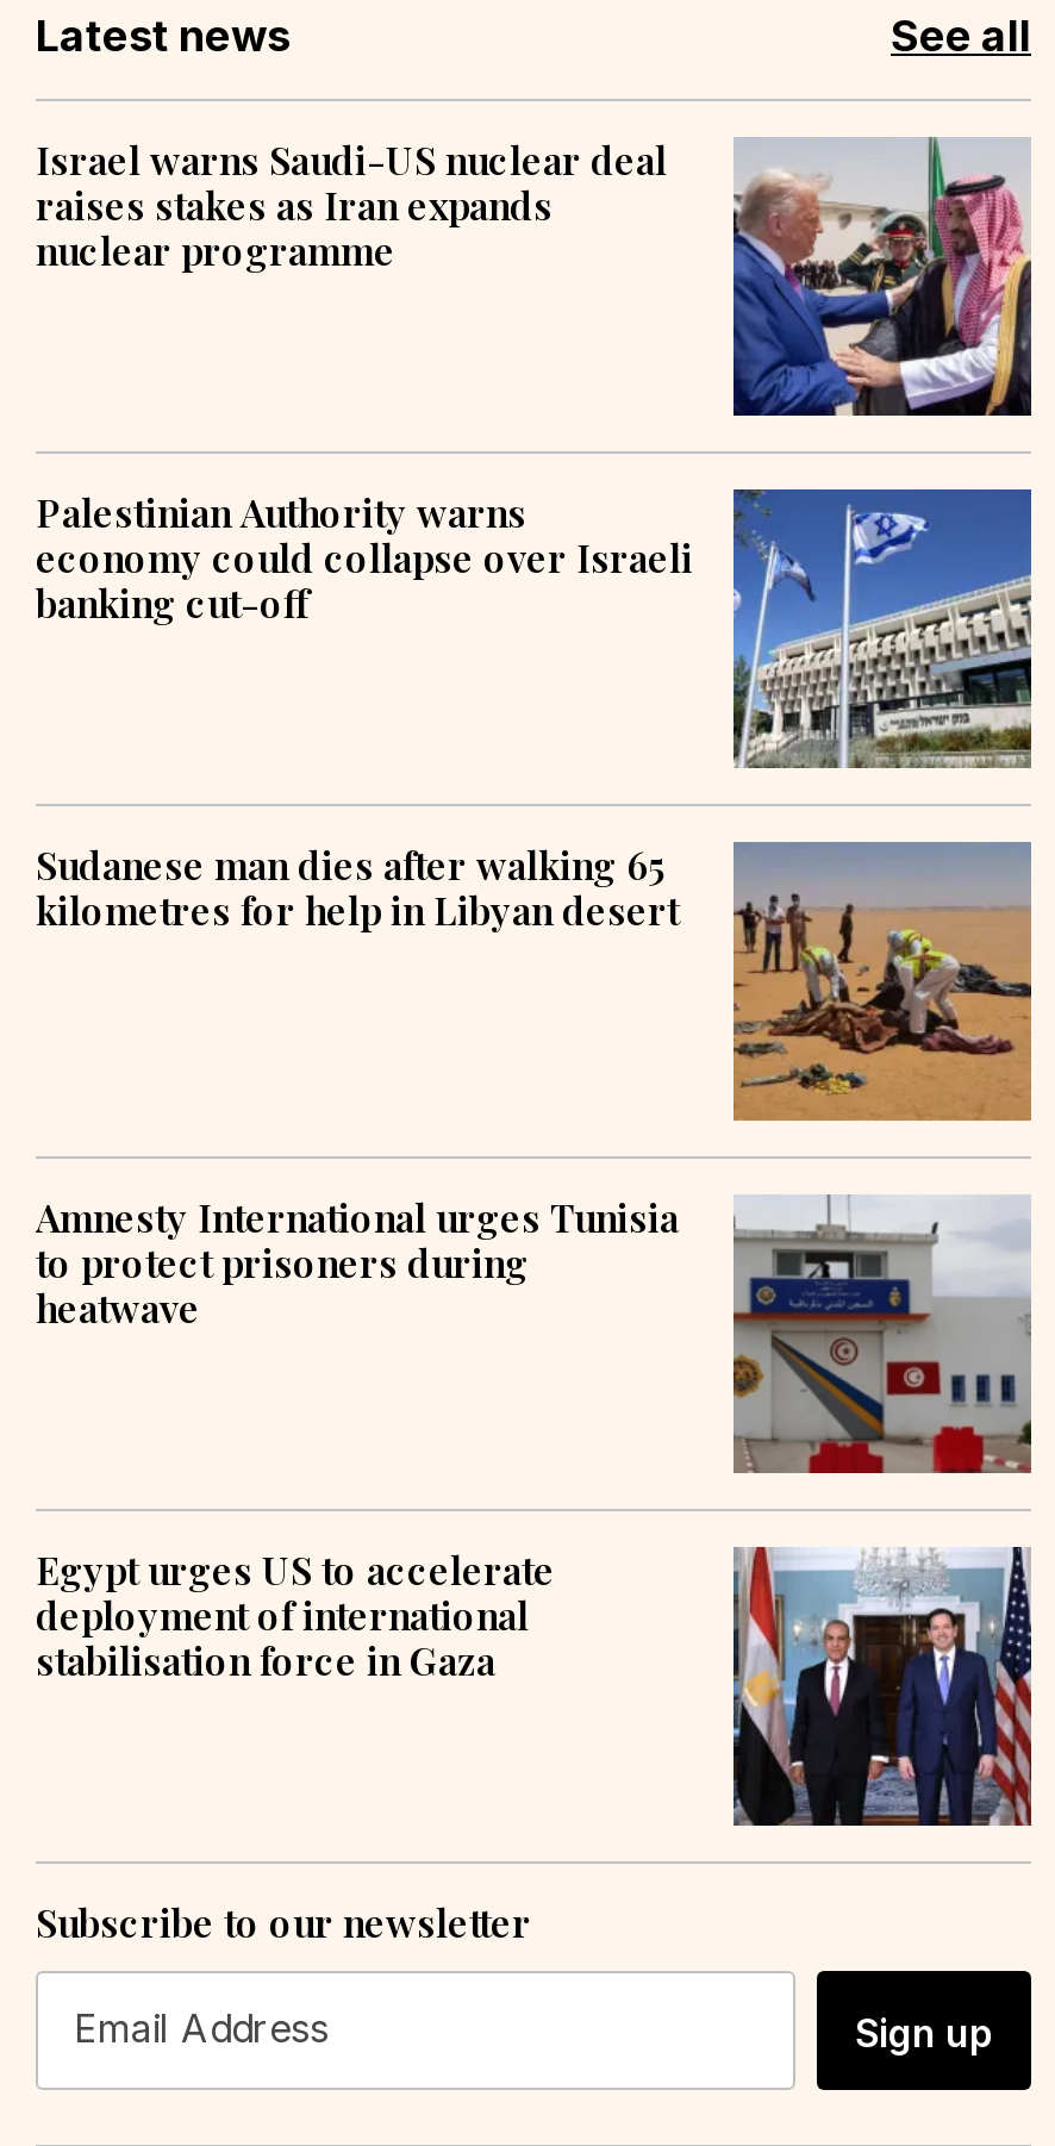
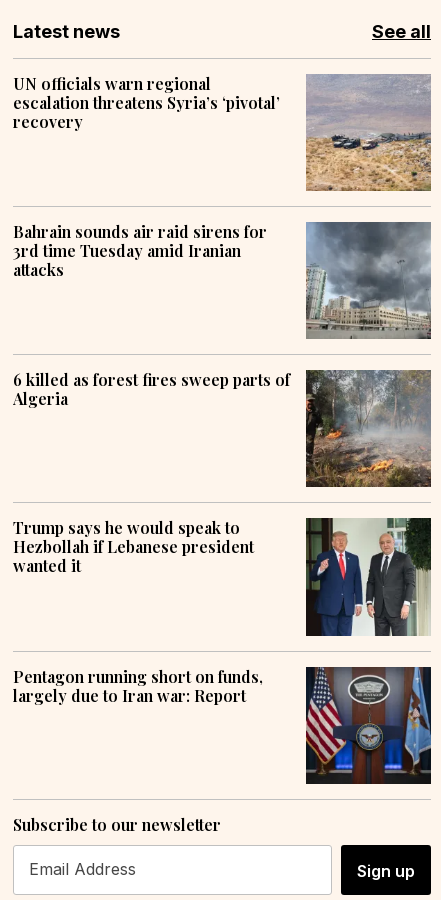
- [image]
- Israel warns Saudi-US nuclear deal
- raises stakes as Iran expands
- nuclear programme
+ [image]
+ UN officials warn regional
+ escalation threatens Syria’s ‘pivotal’
+ recovery

- [image]
- Palestinian Authority warns
- economy could collapse over Israeli
- banking cut-off
+ [image]
+ Bahrain sounds air raid sirens for
+ 3rd time Tuesday amid Iranian
+ attacks

- [image]
- Sudanese man dies after walking 65
- kilometres for help in Libyan desert
+ [image]
+ 6 killed as forest fires sweep parts of
+ Algeria

- Amnesty International urges Tunisia
- to protect prisoners during
- heatwave
+ Trump says he would speak to
+ Hezbollah if Lebanese president
+ wanted it

- [image]
+ [image]

- Egypt urges US to accelerate
- deployment of international
- stabilisation force in Gaza
+ Pentagon running short on funds,
+ largely due to Iran war: Report

- [image]
+ [image]
